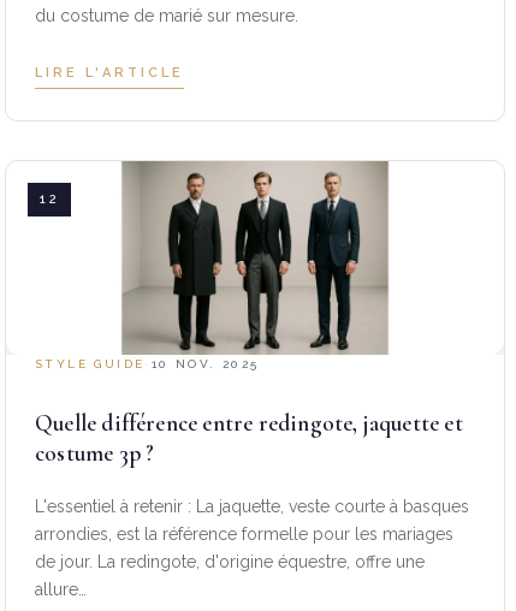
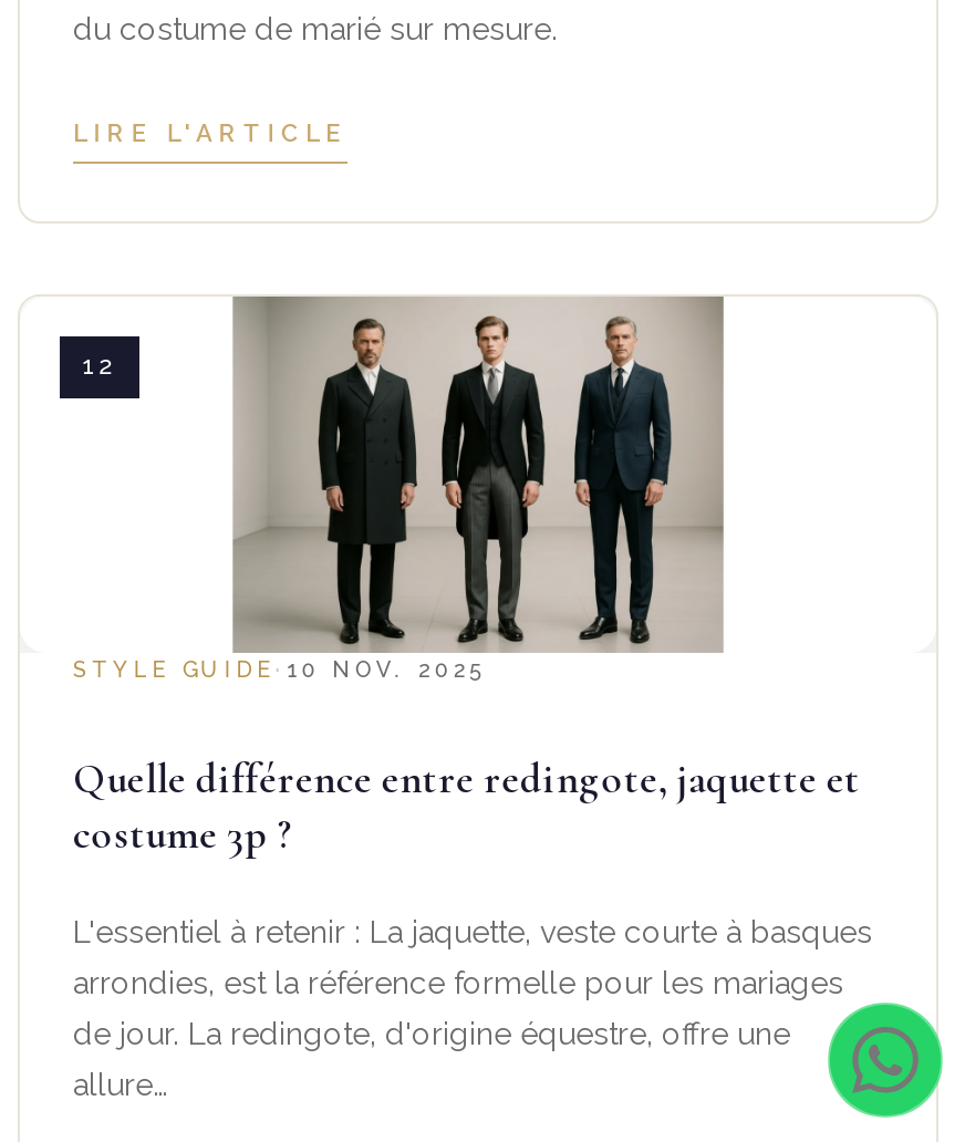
+ [image]
